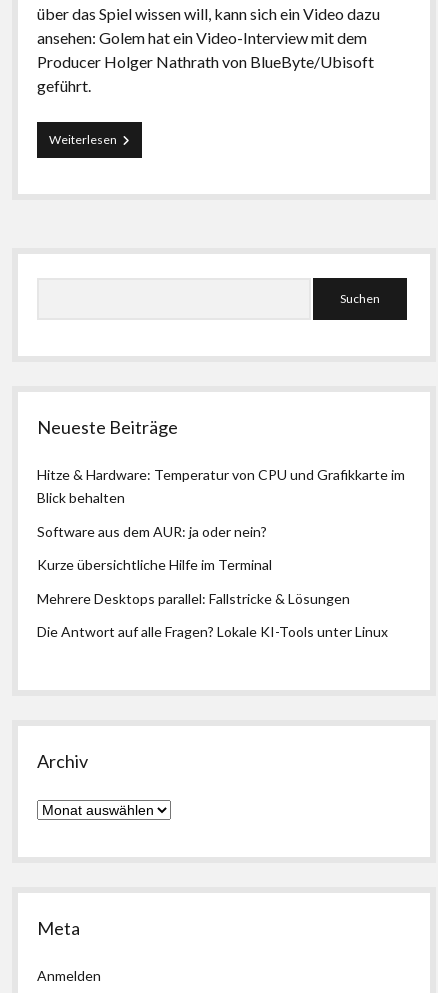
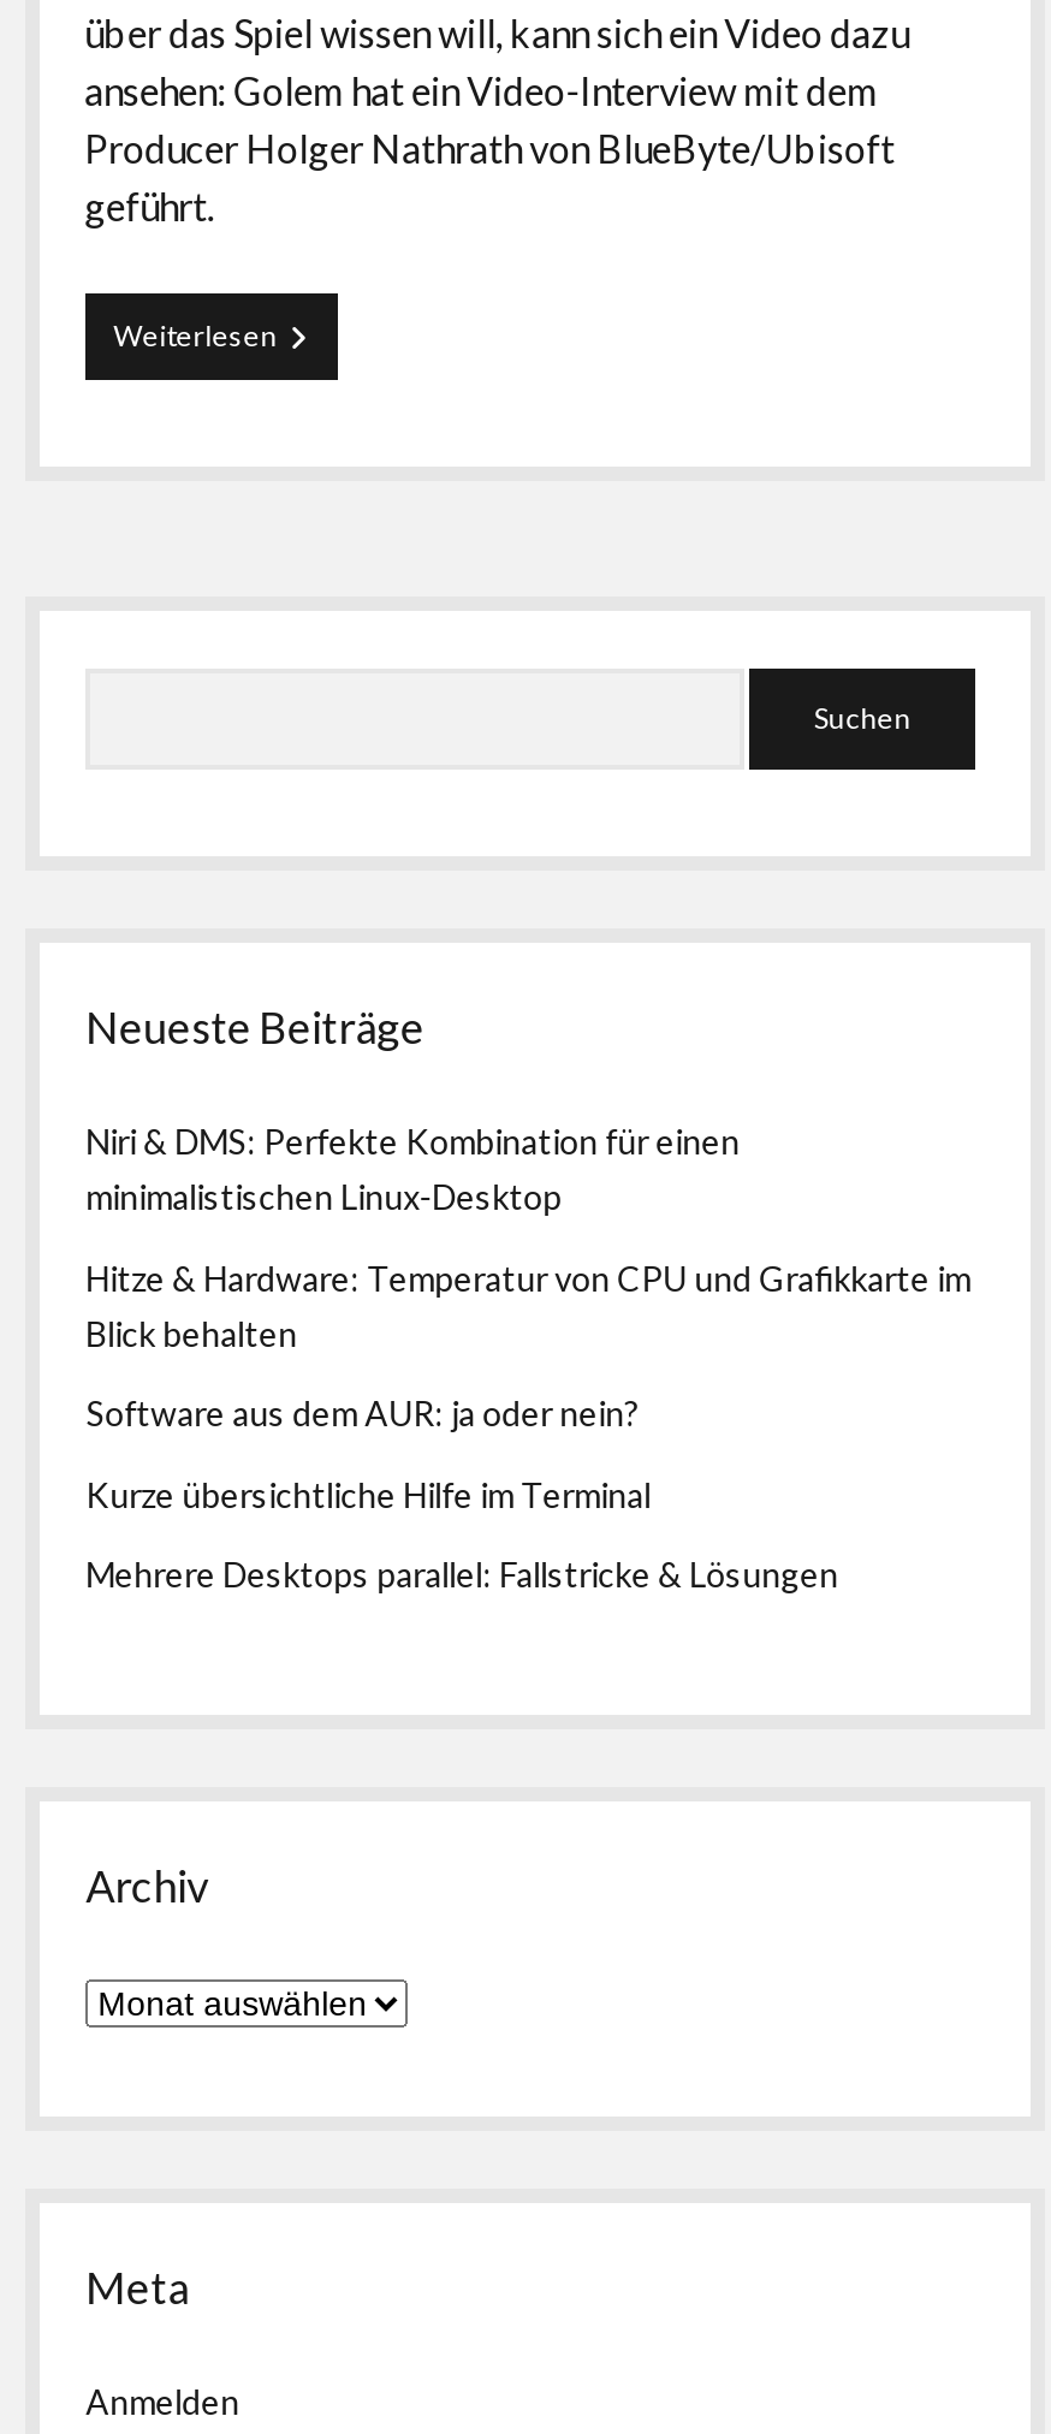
+ Niri & DMS: Perfekte Kombination für einen
+ minimalistischen Linux-Desktop

moved down: Hitze & Hardware: Temperatur von CPU und Grafikkarte im | Blick behalten | Software aus dem AUR: ja oder nein? | Kurze übersichtliche Hilfe im Terminal | Mehrere Desktops parallel: Fallstricke & Lösungen

- Die Antwort auf alle Fragen? Lokale KI-Tools unter Linux
